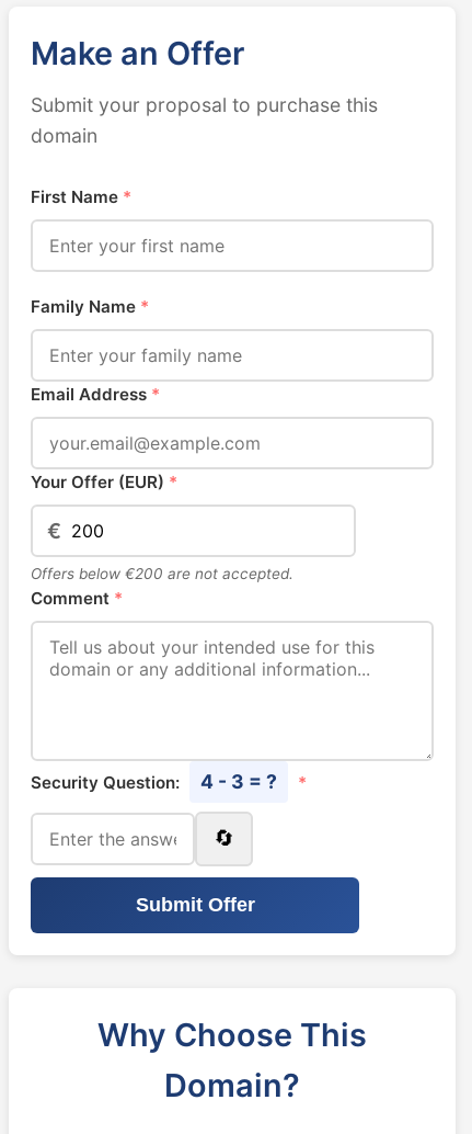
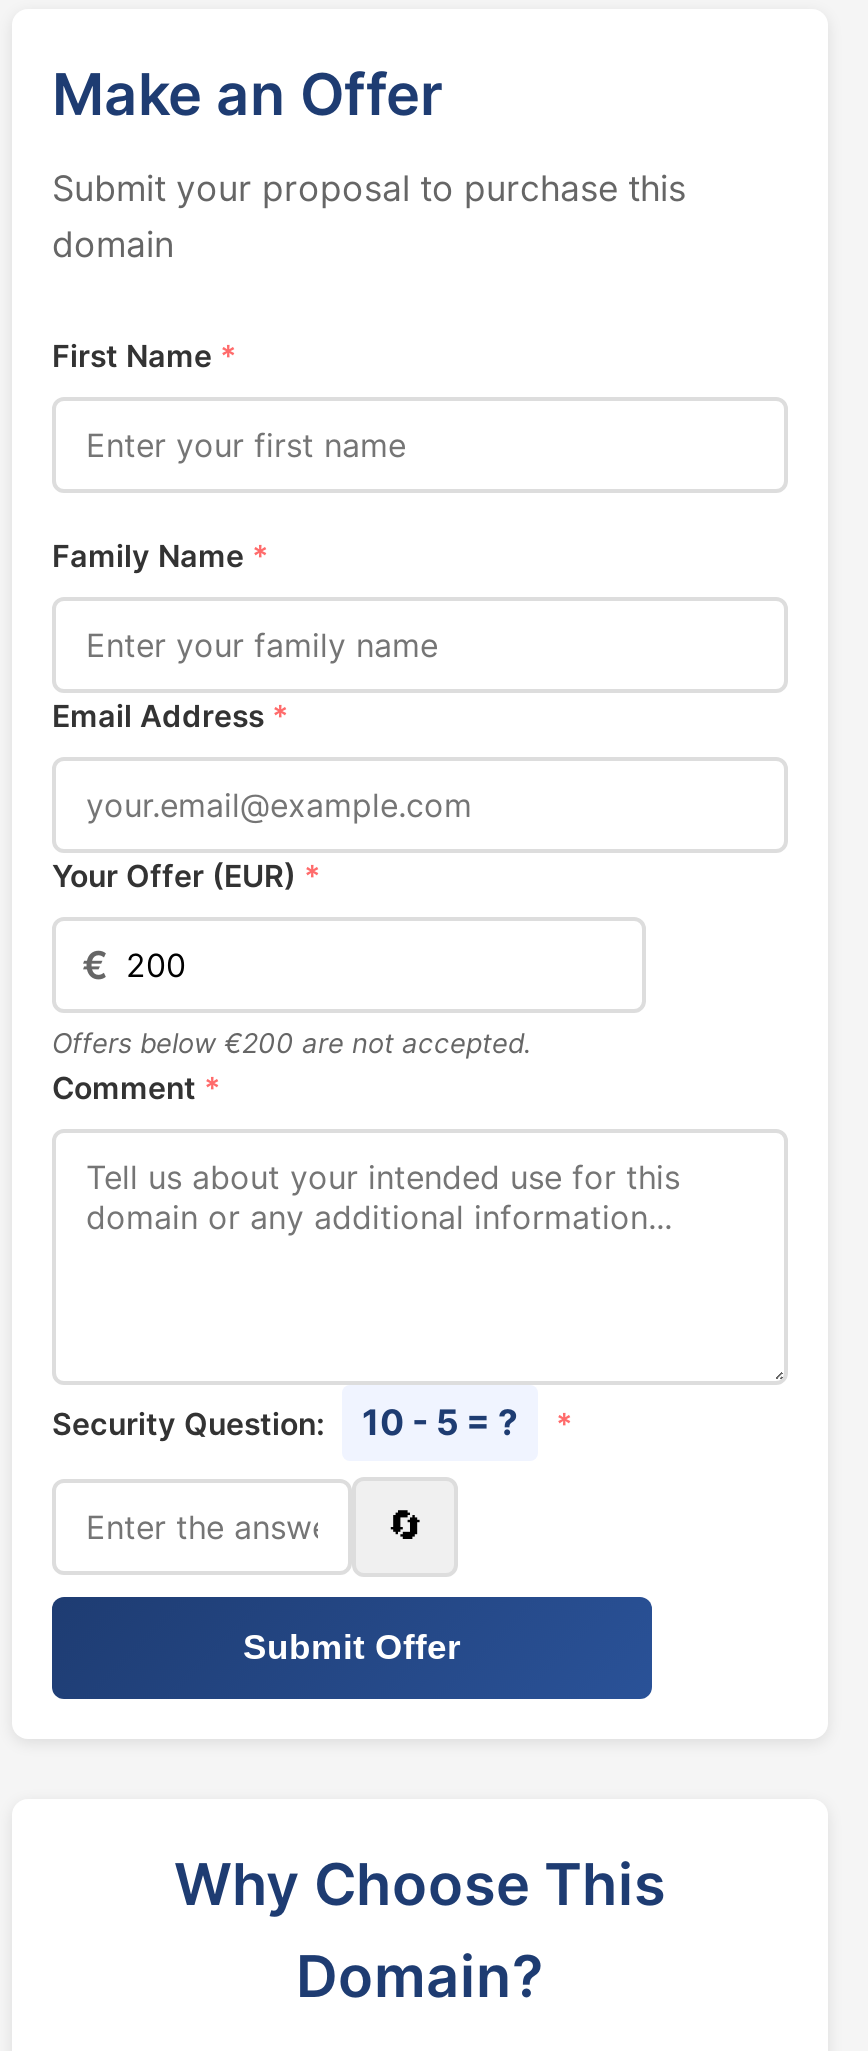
- 4 - 3 = ?
+ 10 - 5 = ?
